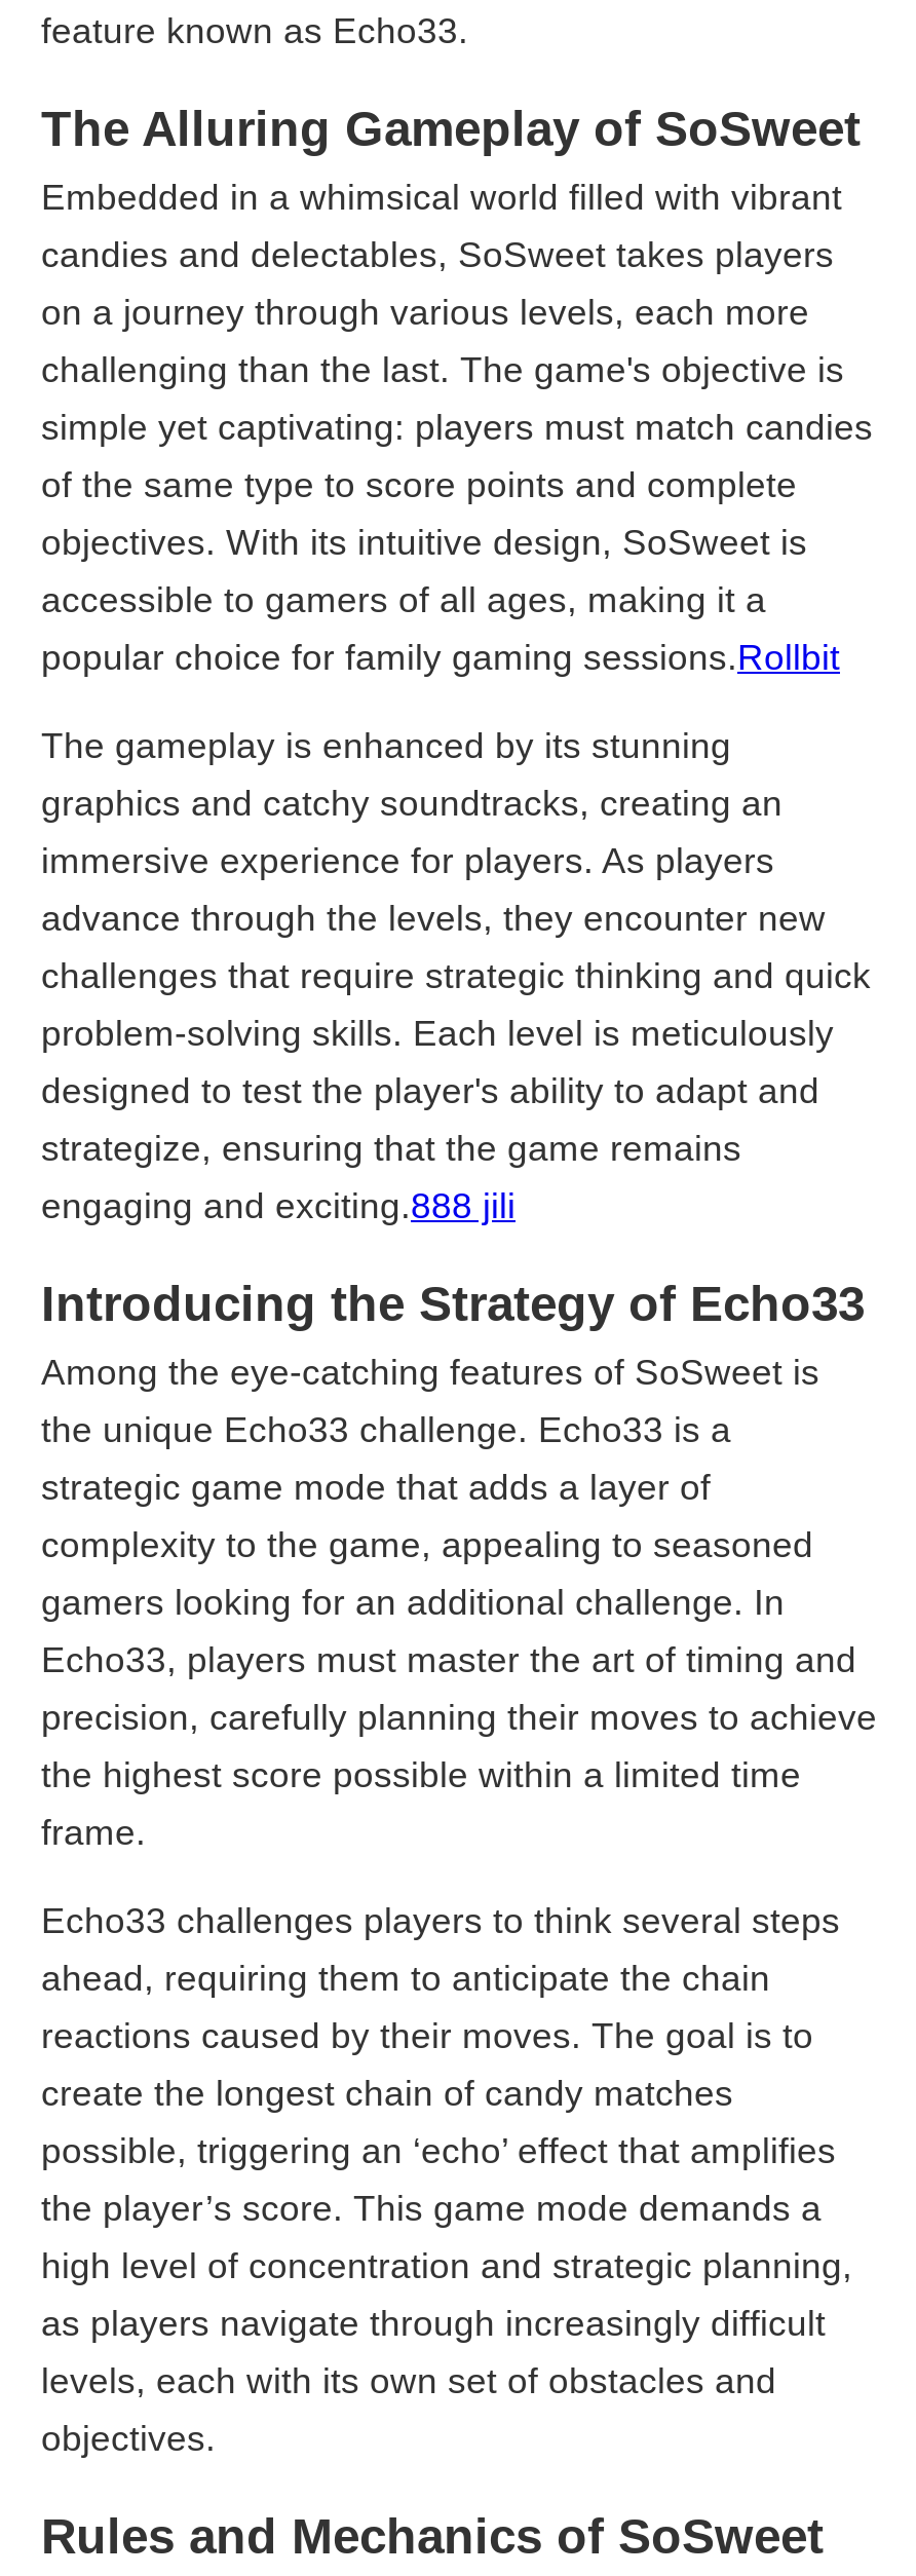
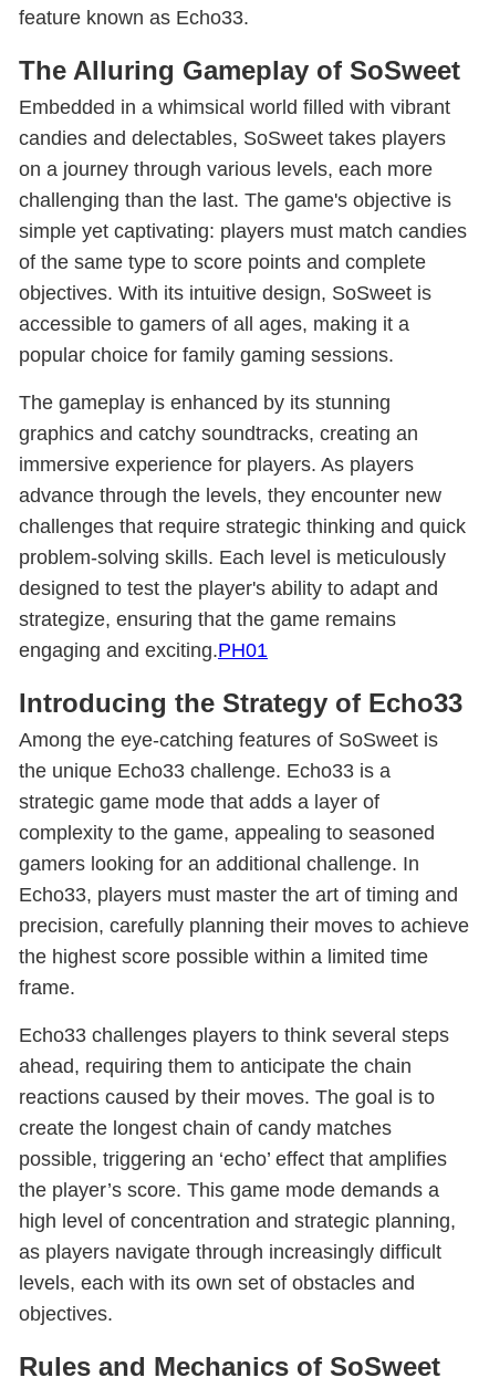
- popular choice for family gaming sessions.Rollbit
+ popular choice for family gaming sessions.

- engaging and exciting.888 jili
+ engaging and exciting.PH01
